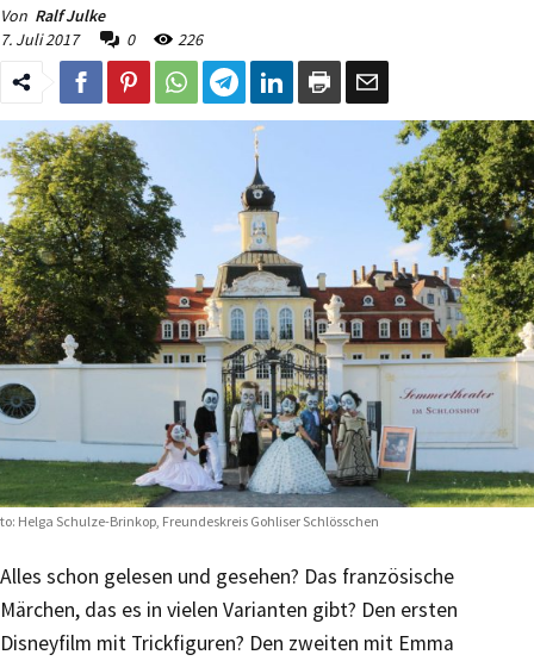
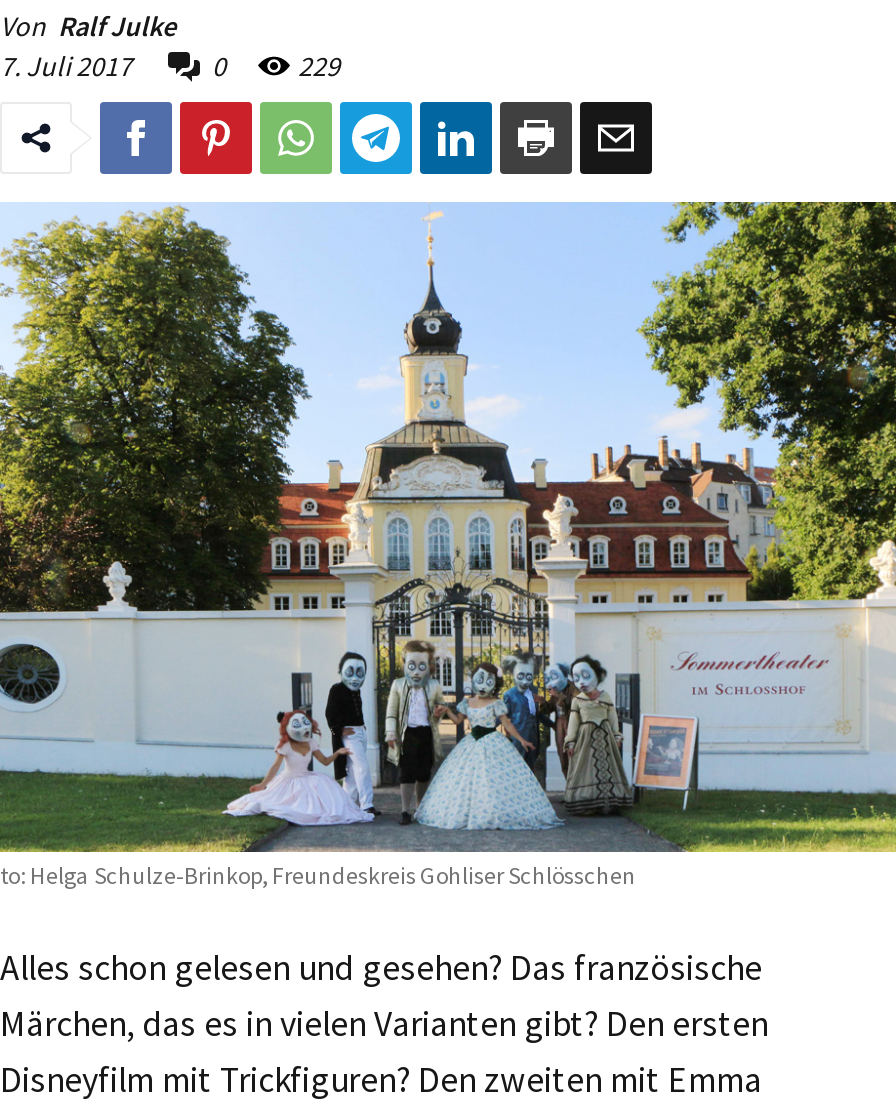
- 0 226
+ 0 229
